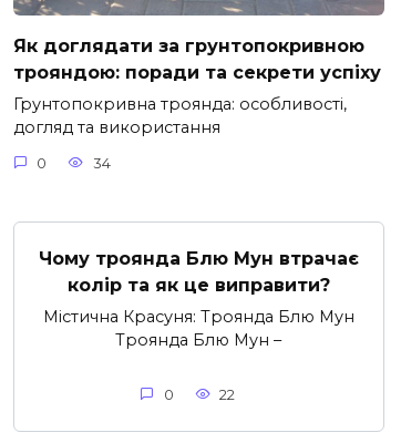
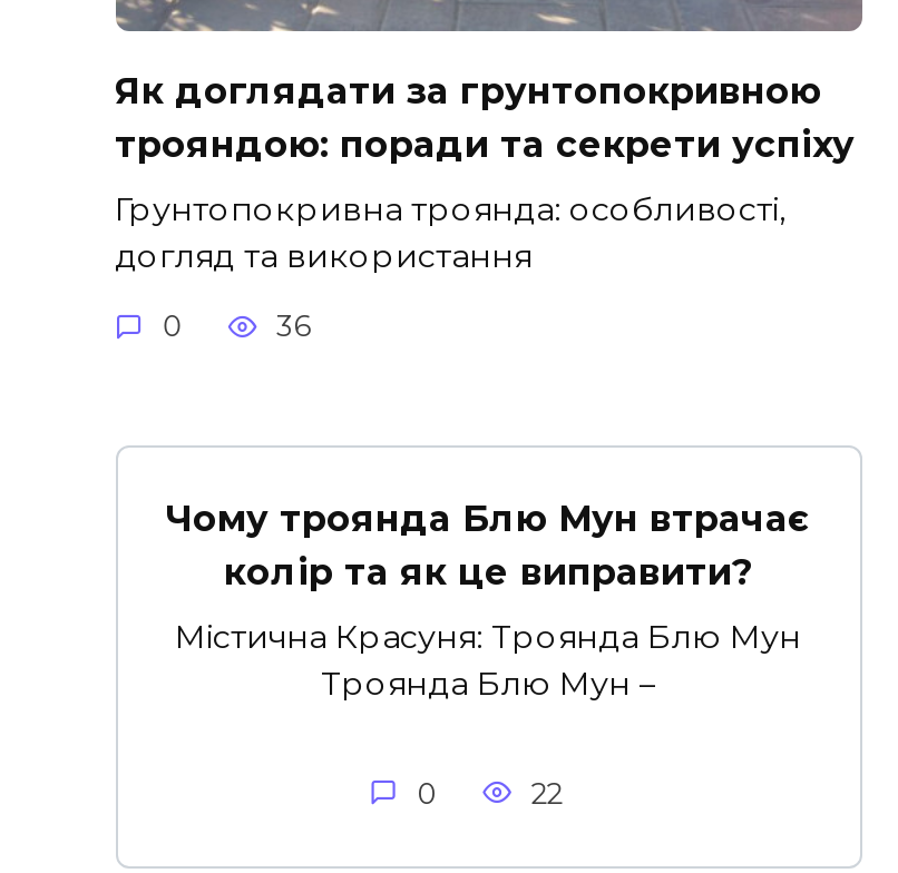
- 34
+ 36
